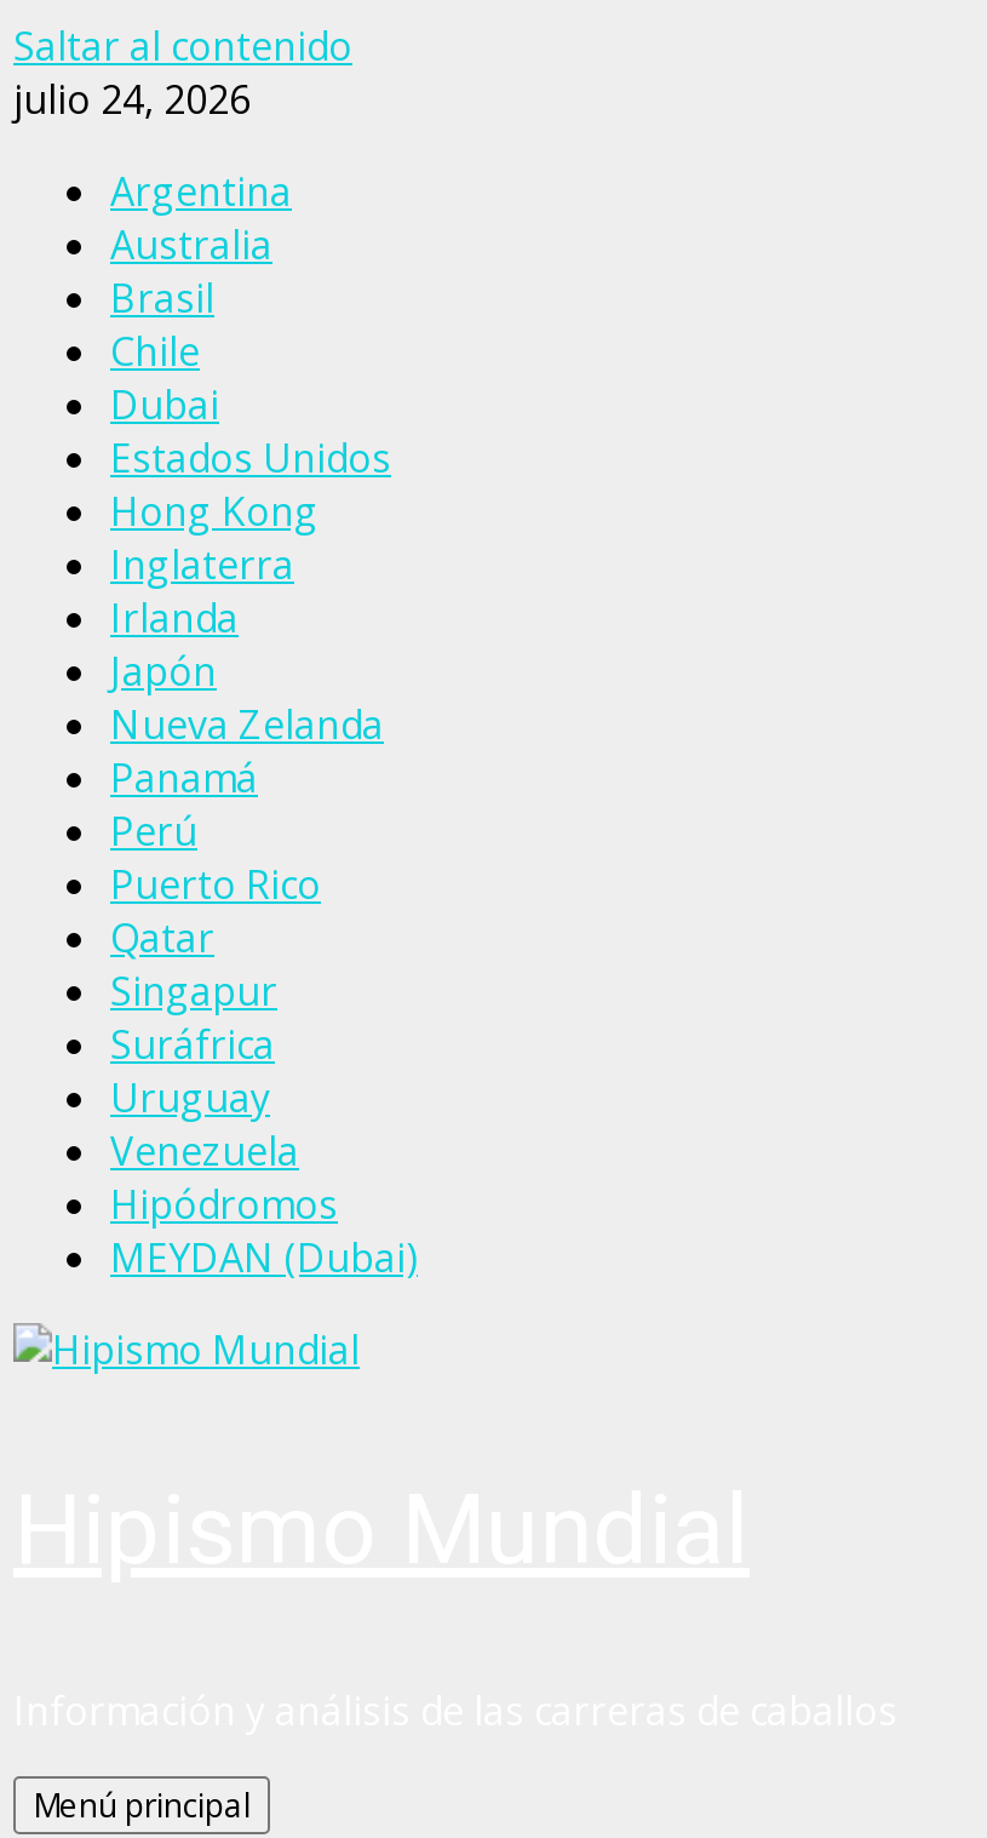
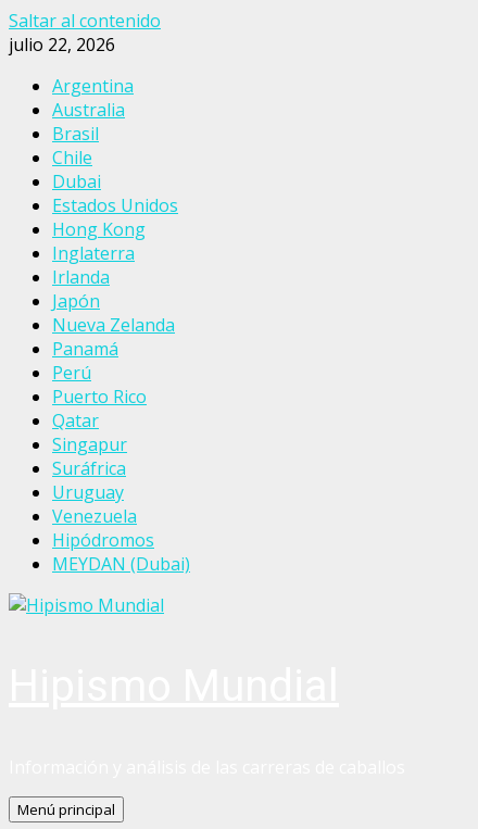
- julio 24, 2026
+ julio 22, 2026
